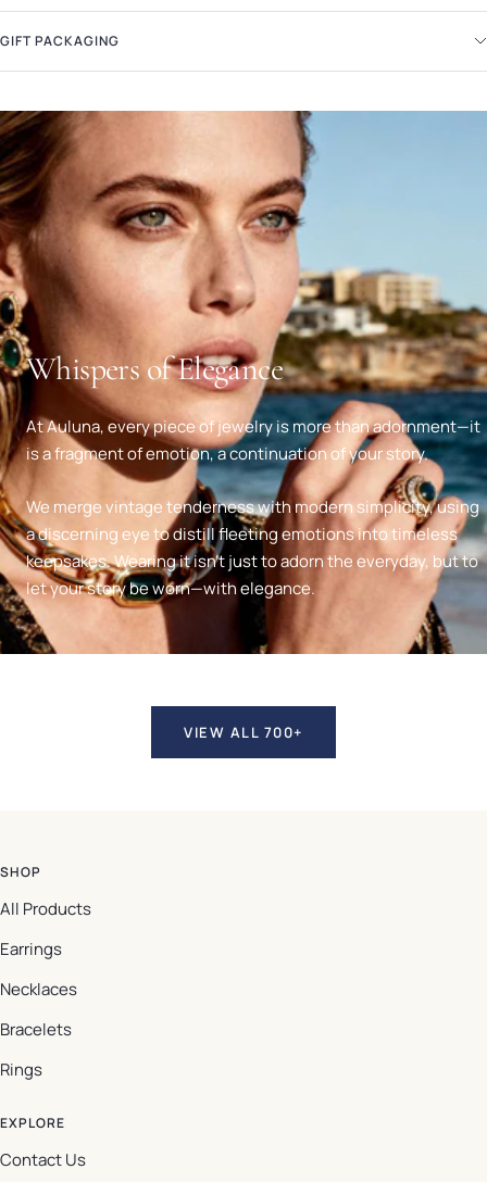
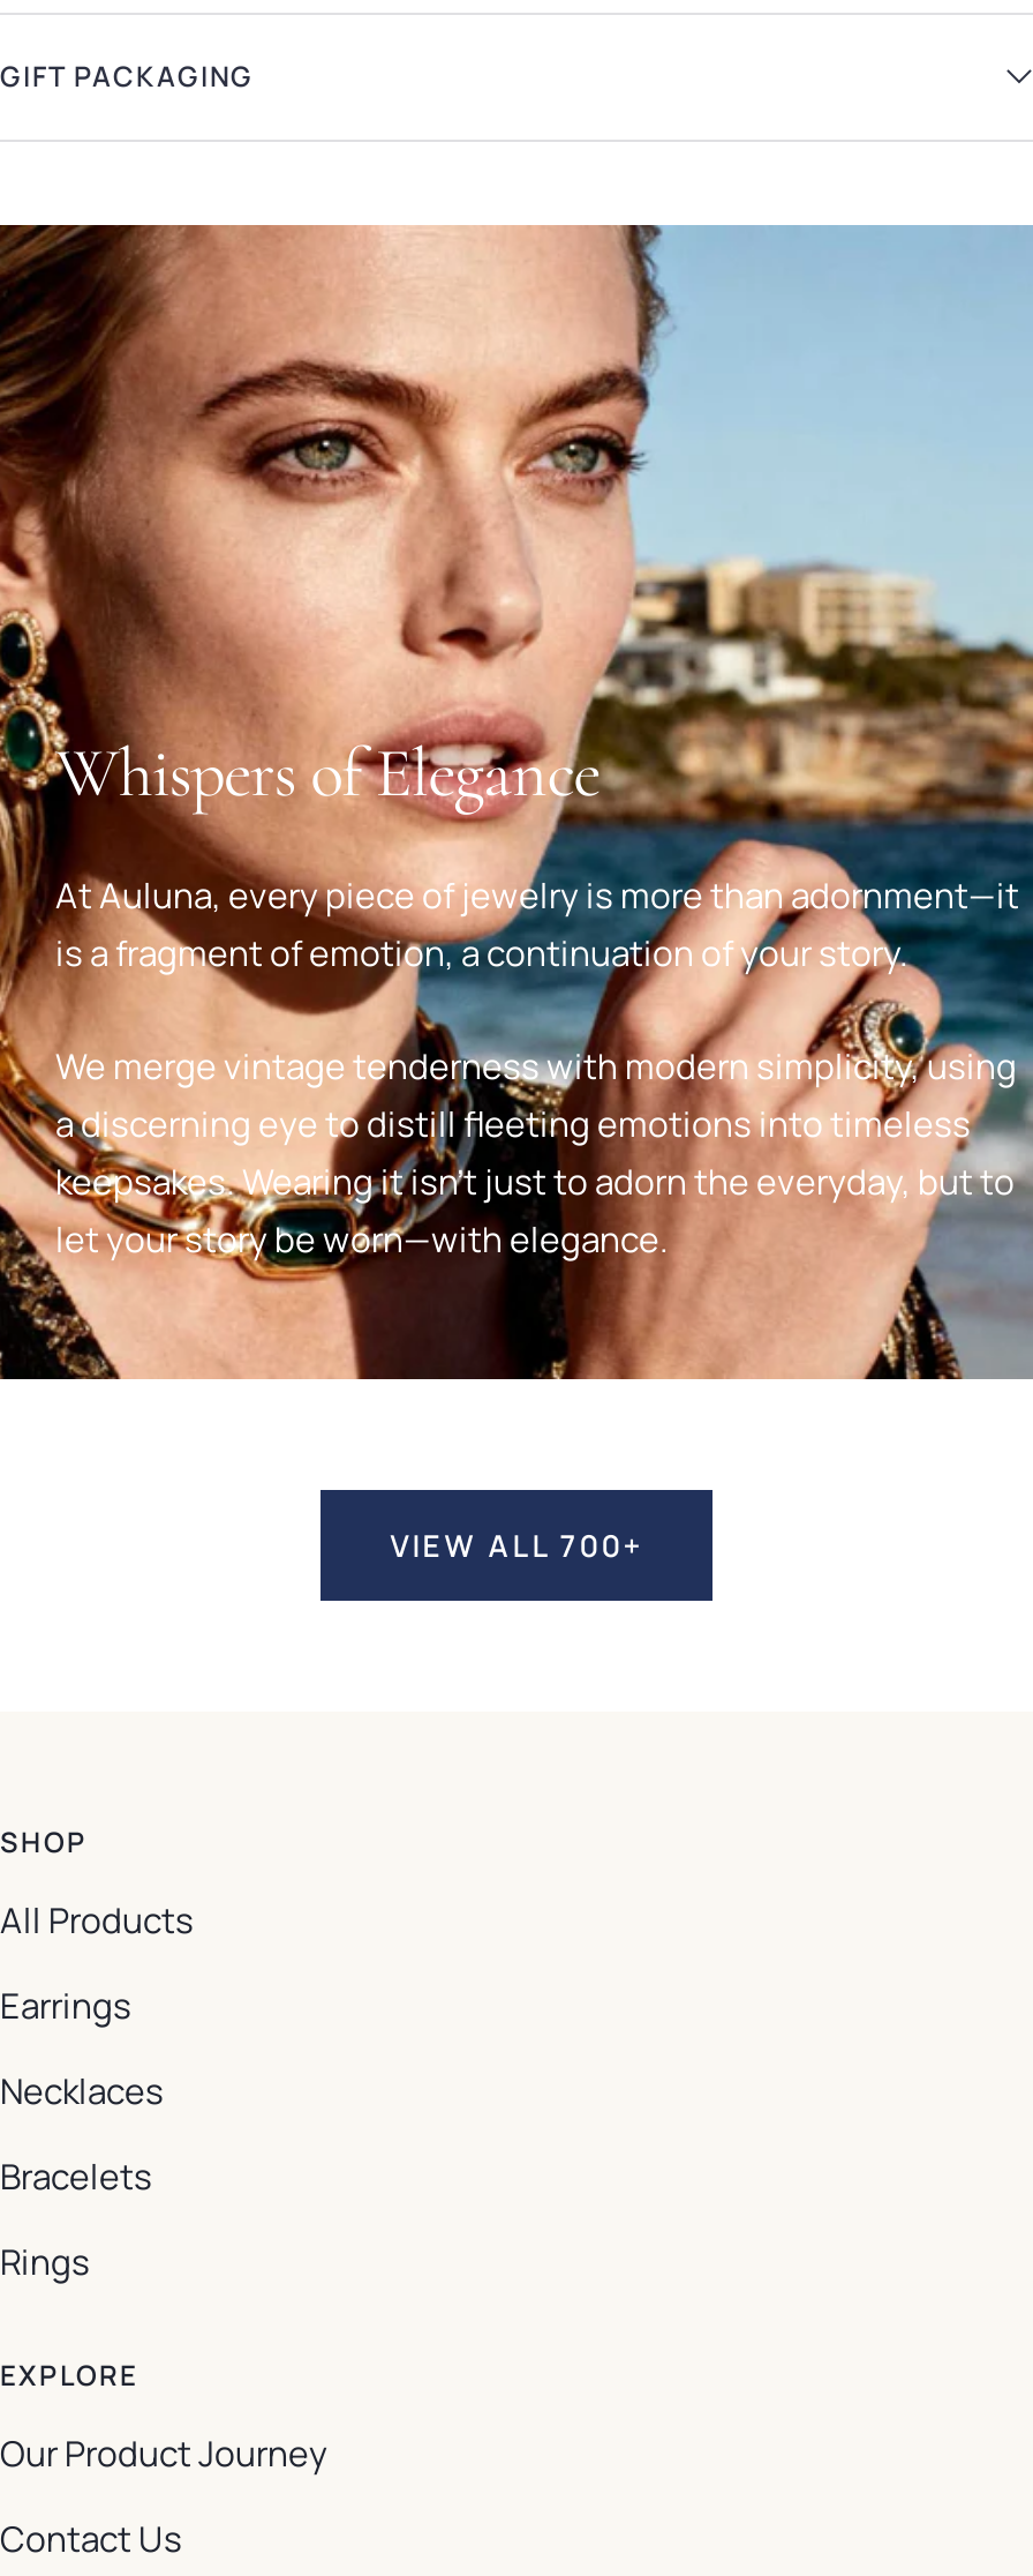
+ Our Product Journey
